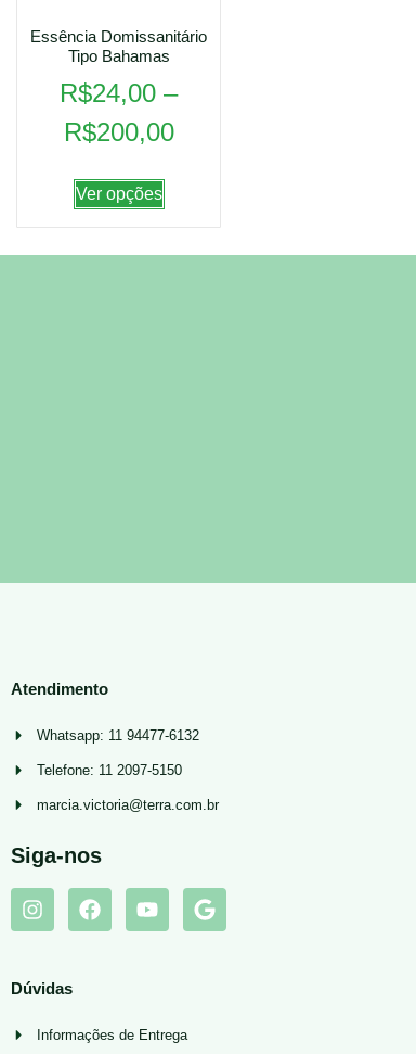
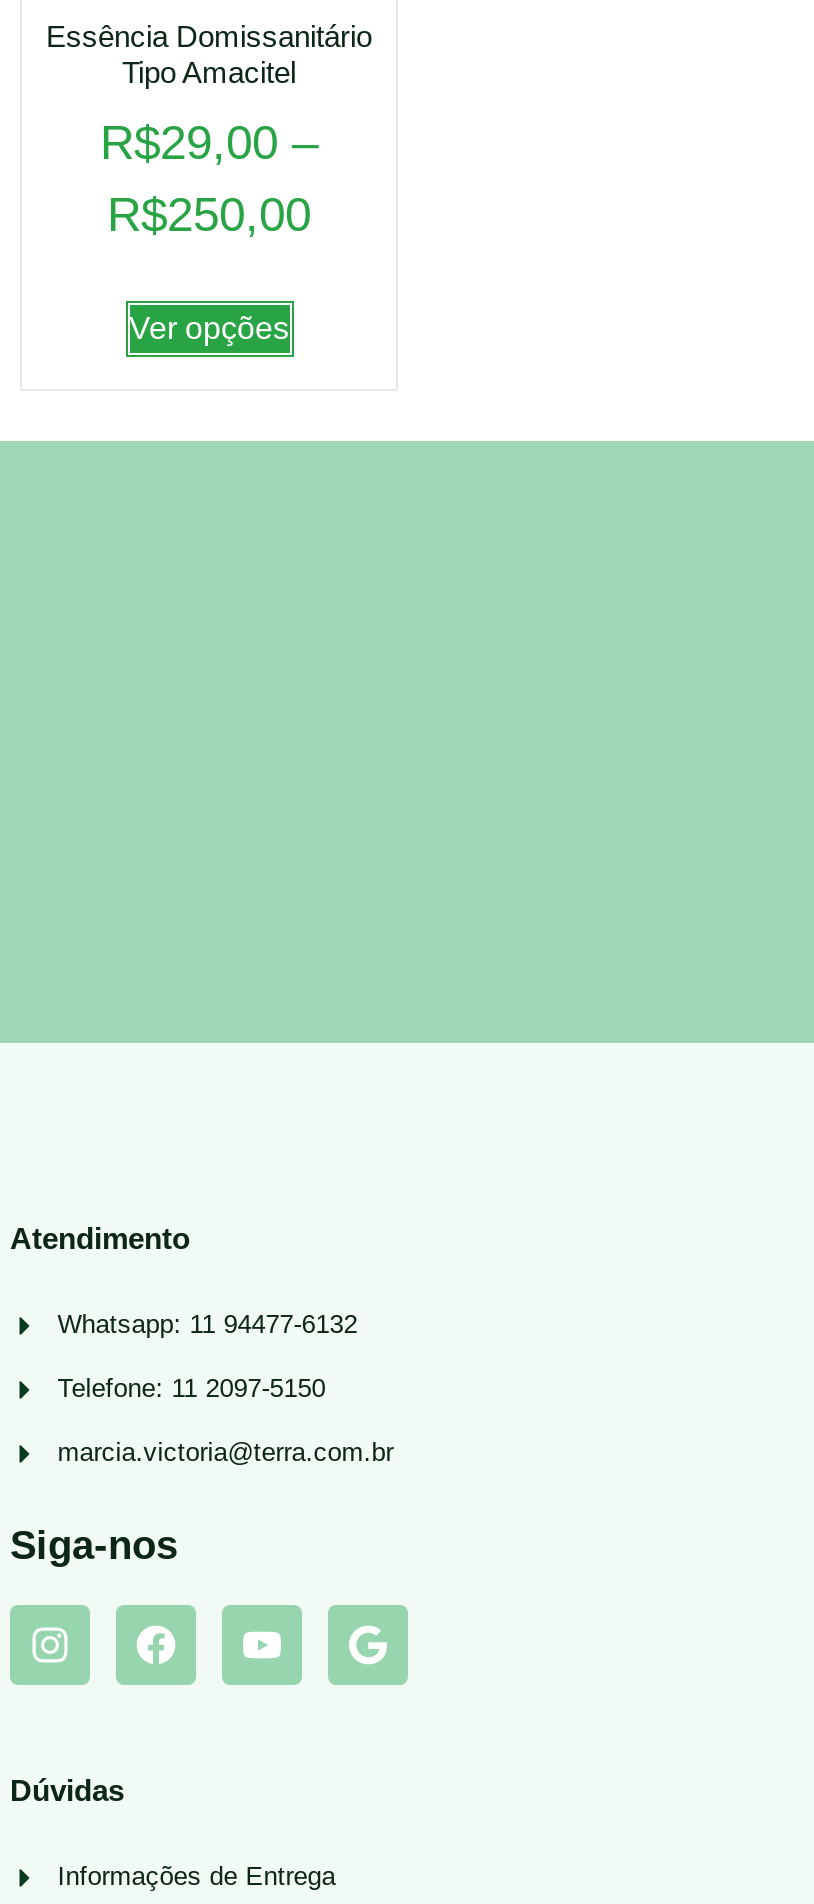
- Tipo Bahamas
+ Tipo Amacitel

- R$24,00 –
- R$200,00
+ R$29,00 –
+ R$250,00
